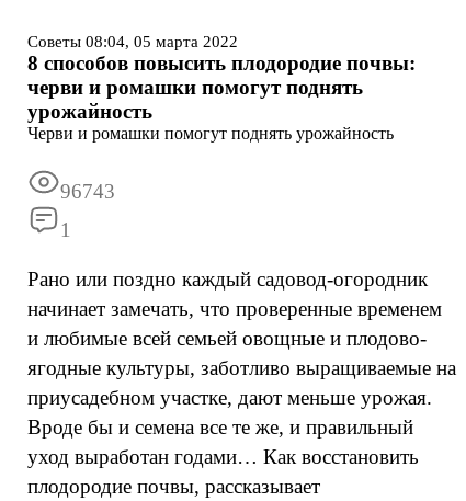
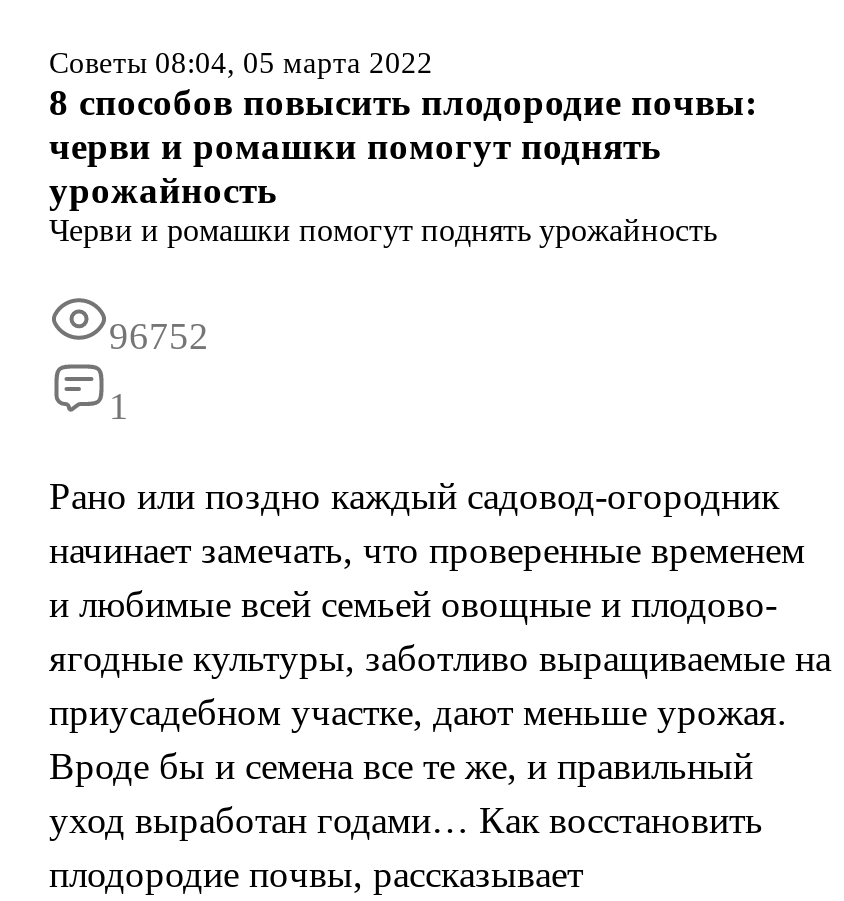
- 96743
+ 96752
